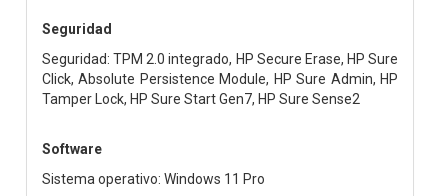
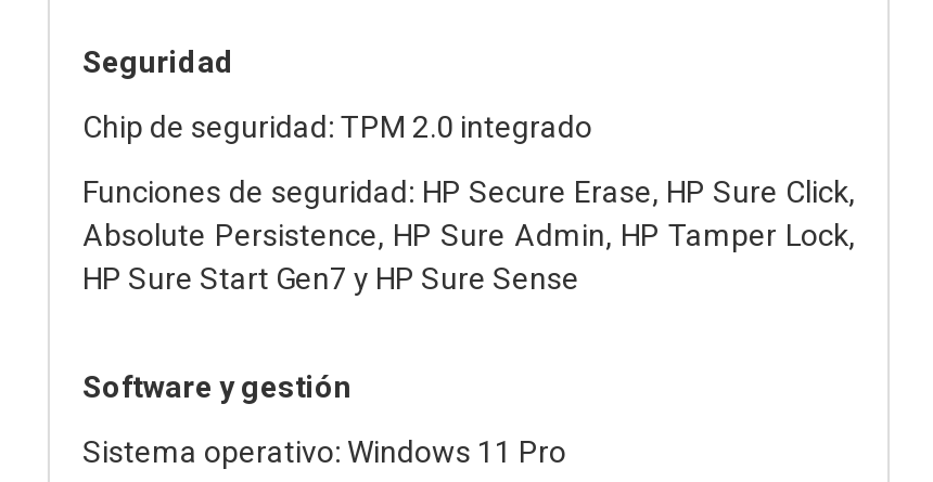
- Seguridad: TPM 2.0 integrado, HP Secure Erase, HP Sure
- Click, Absolute Persistence Module, HP Sure Admin, HP
- Tamper Lock, HP Sure Start Gen7, HP Sure Sense2
- Software
+ Chip de seguridad: TPM 2.0 integrado
+ Funciones de seguridad: HP Secure Erase, HP Sure Click,
+ Absolute Persistence, HP Sure Admin, HP Tamper Lock,
+ HP Sure Start Gen7 y HP Sure Sense
+ Software y gestión
